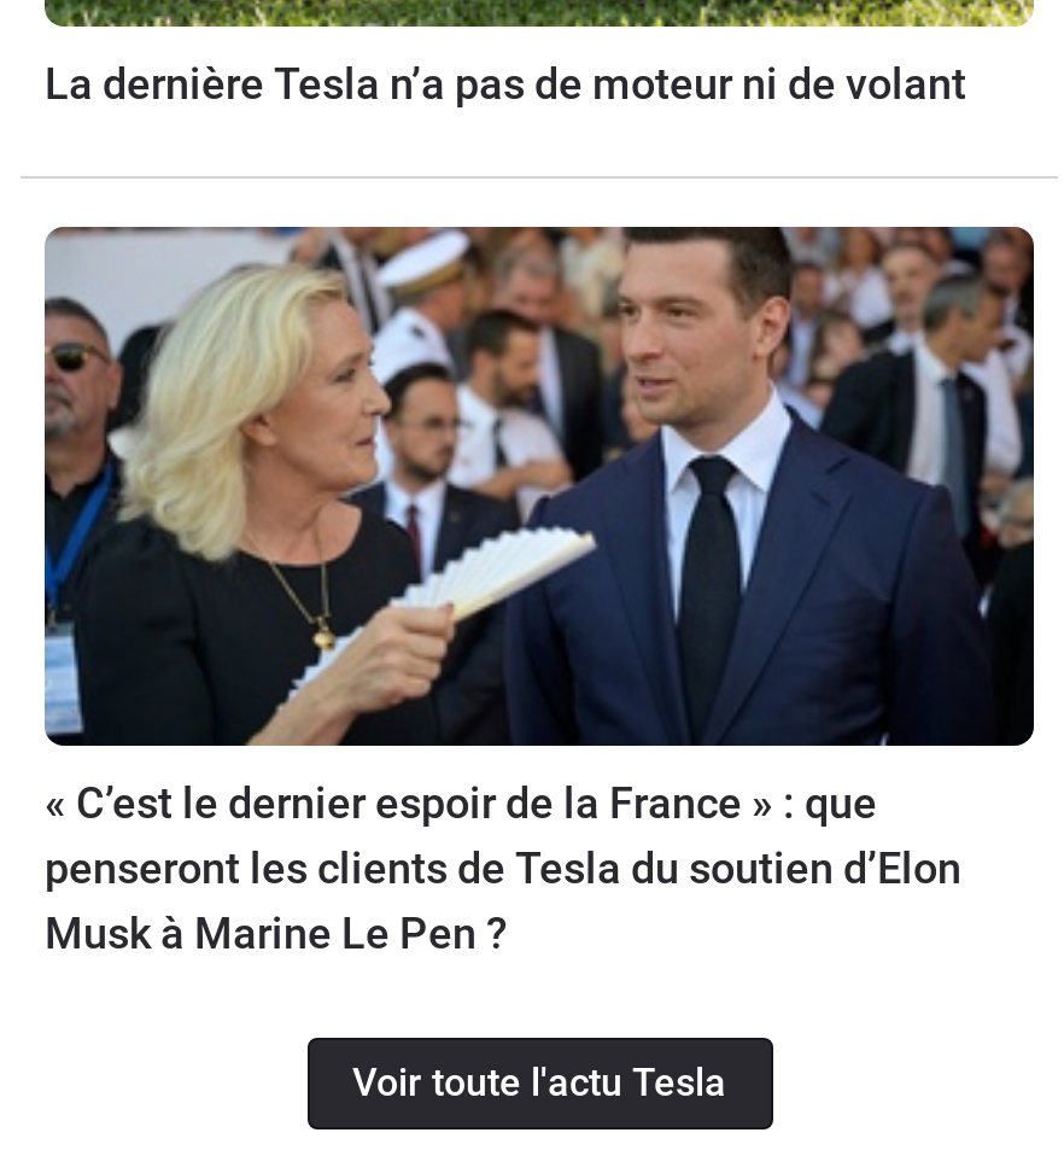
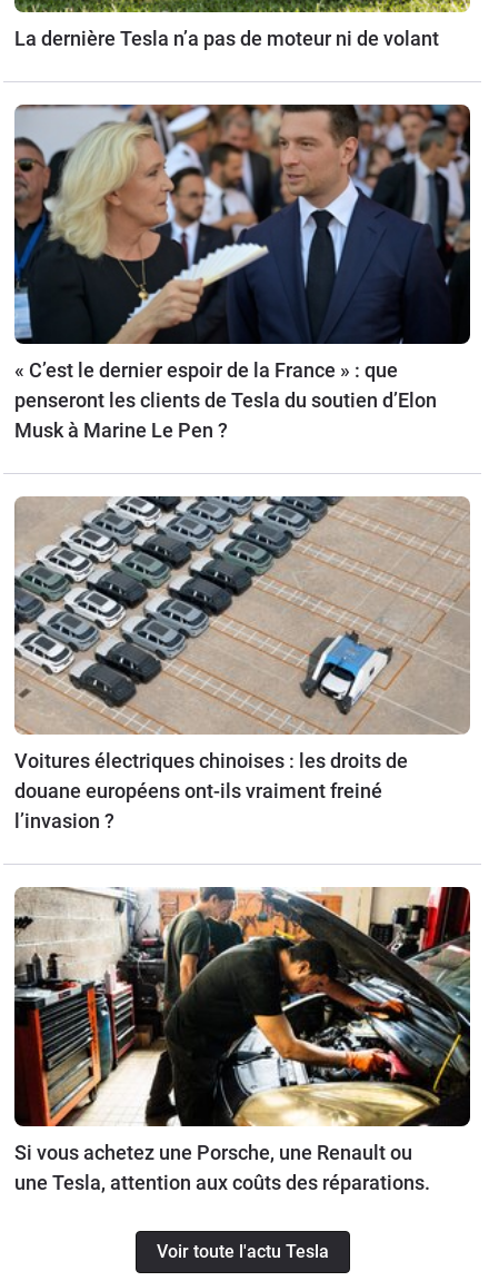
+ [image]
+ Voitures électriques chinoises : les droits de
+ douane européens ont-ils vraiment freiné
+ l’invasion ?

+ [image]
+ Si vous achetez une Porsche, une Renault ou
+ une Tesla, attention aux coûts des réparations.
